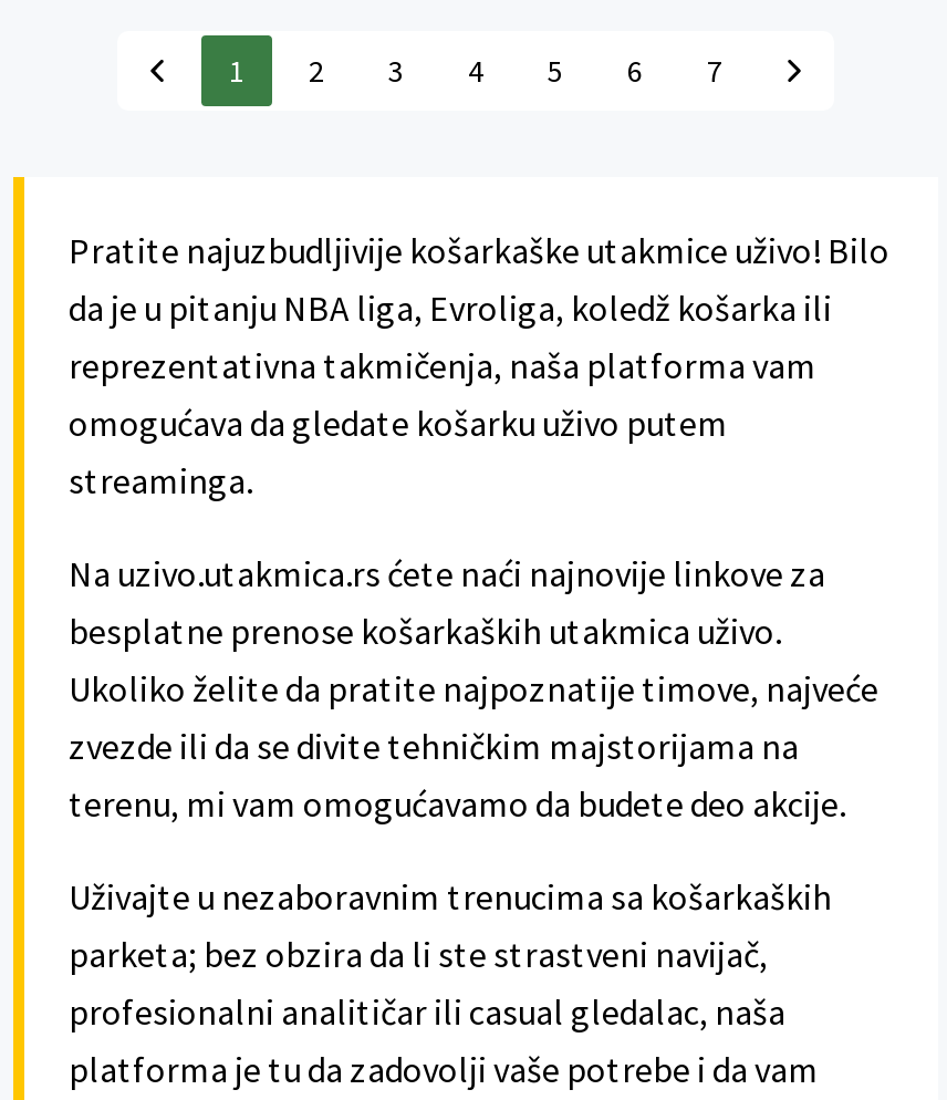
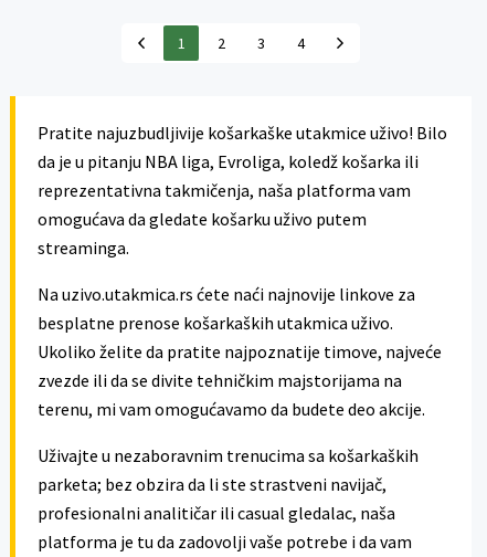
- 5
- 6
- 7
